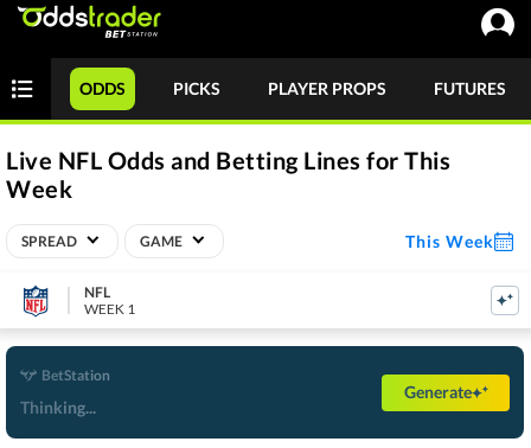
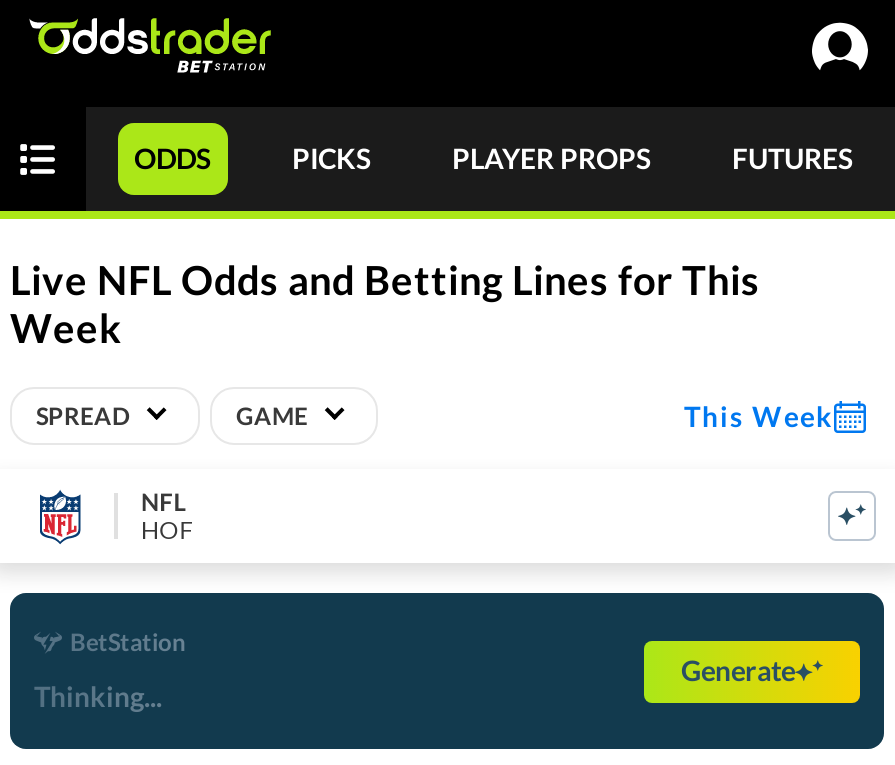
- WEEK 1
+ HOF
